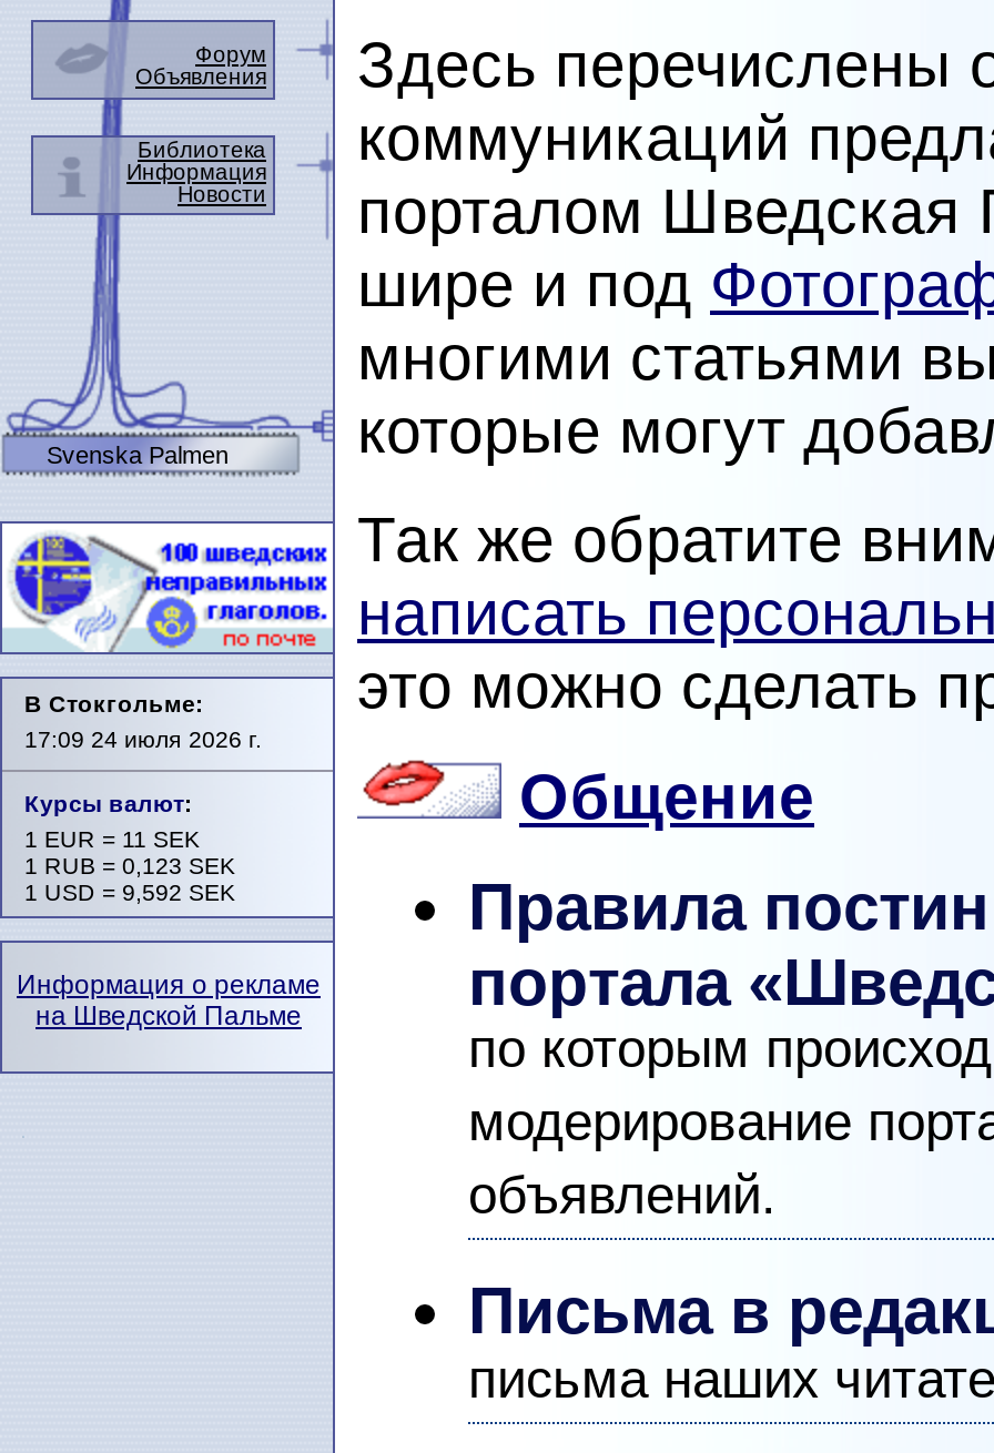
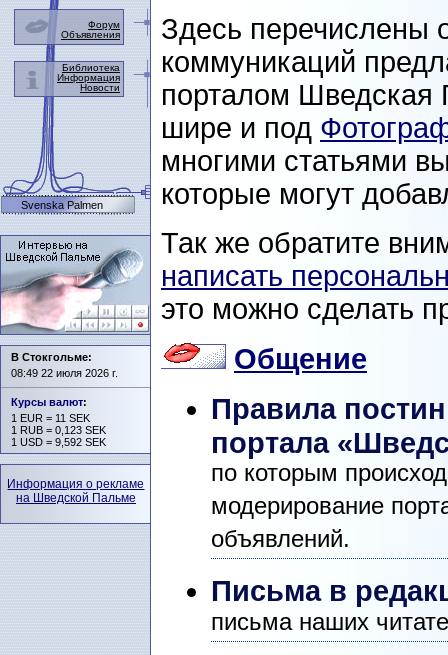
- [image]
- 17:09 24 июля 2026 г.
+ [image]
+ 08:49 22 июля 2026 г.

moved down: В Стокгольме:

moved down: Курсы валют: | 1 EUR = 11 SEK | 1 RUB = 0,123 SEK | 1 USD = 9,592 SEK | Информация о рекламе | на Шведской Пальме
